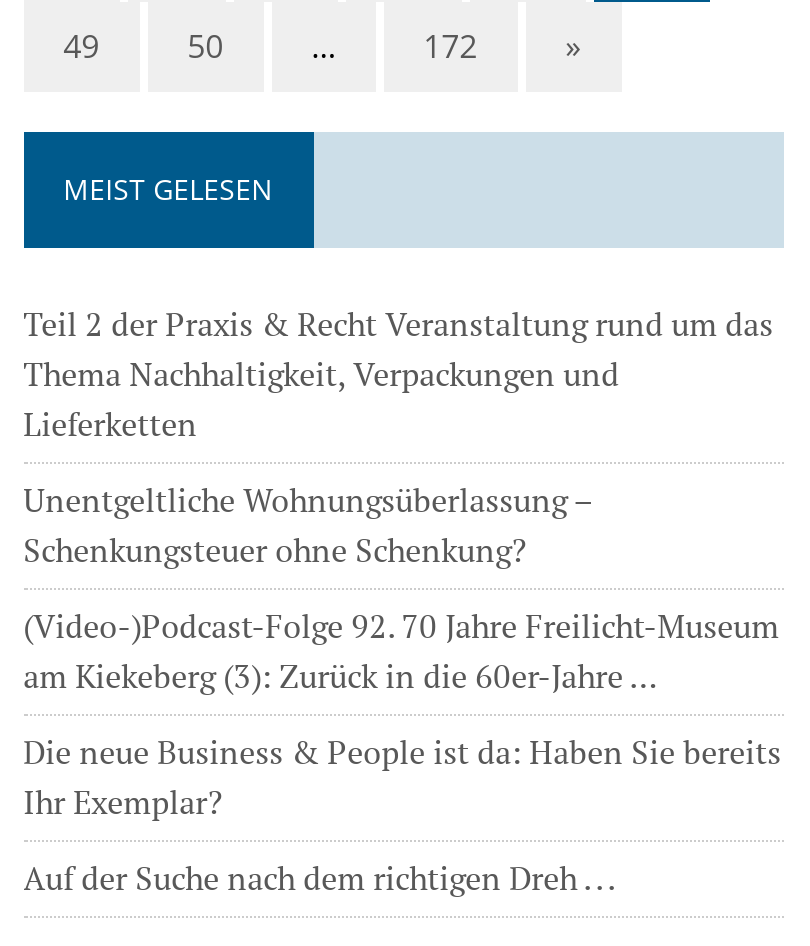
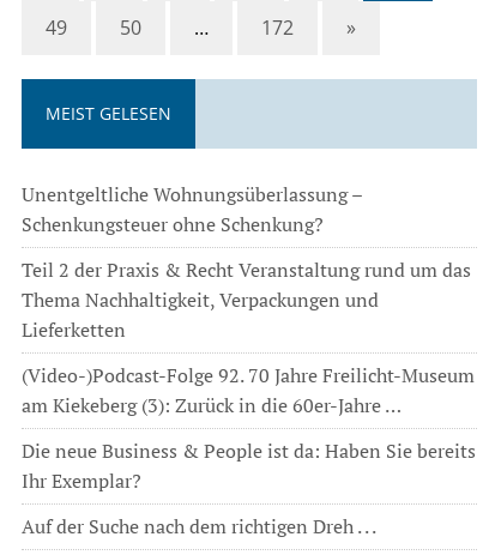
moved down: Teil 2 der Praxis & Recht Veranstaltung rund um das | Thema Nachhaltigkeit, Verpackungen und | Lieferketten

moved up: Unentgeltliche Wohnungsüberlassung – | Schenkungsteuer ohne Schenkung?
